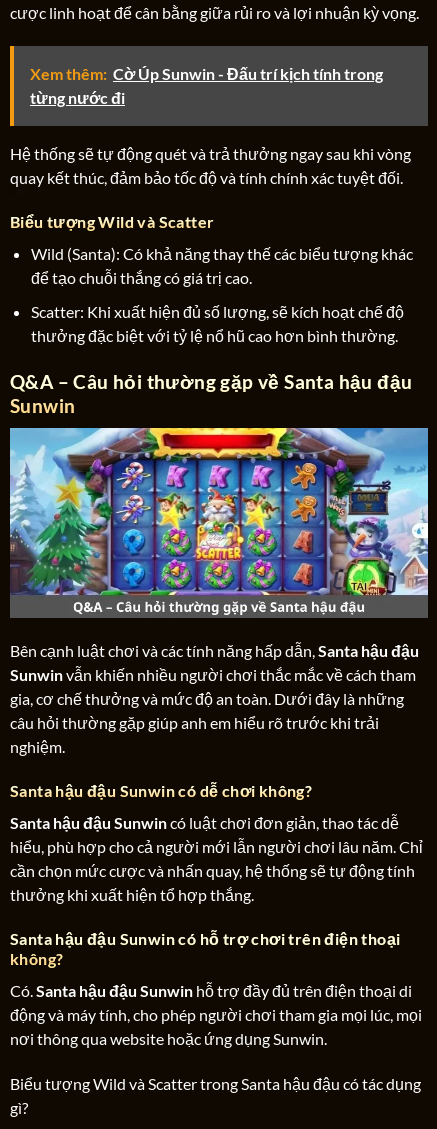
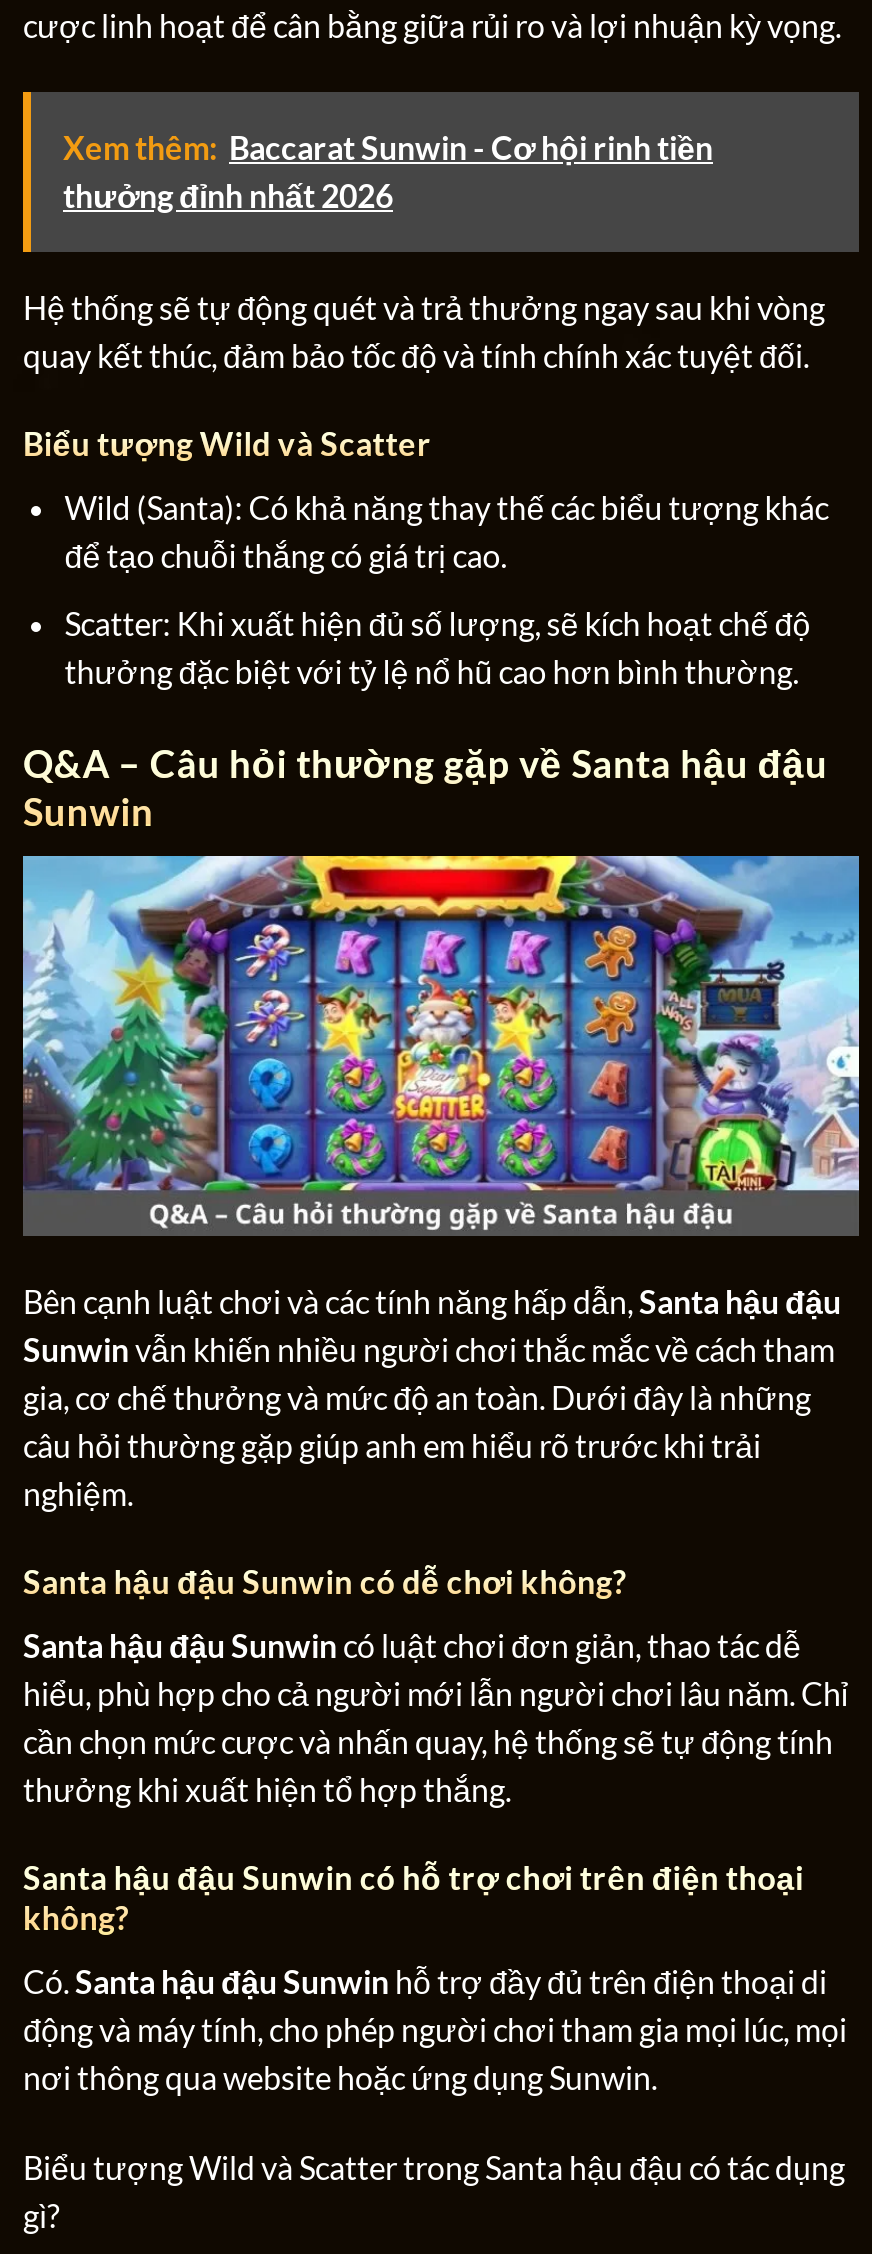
- Xem thêm: Cờ Úp Sunwin - Đấu trí kịch tính trong
- từng nước đi
+ Xem thêm: Baccarat Sunwin - Cơ hội rinh tiền
+ thưởng đỉnh nhất 2026
